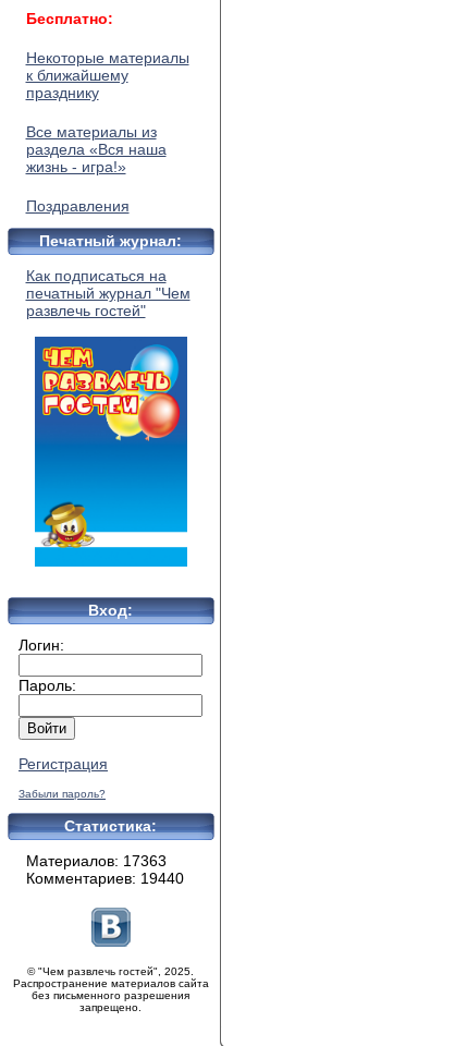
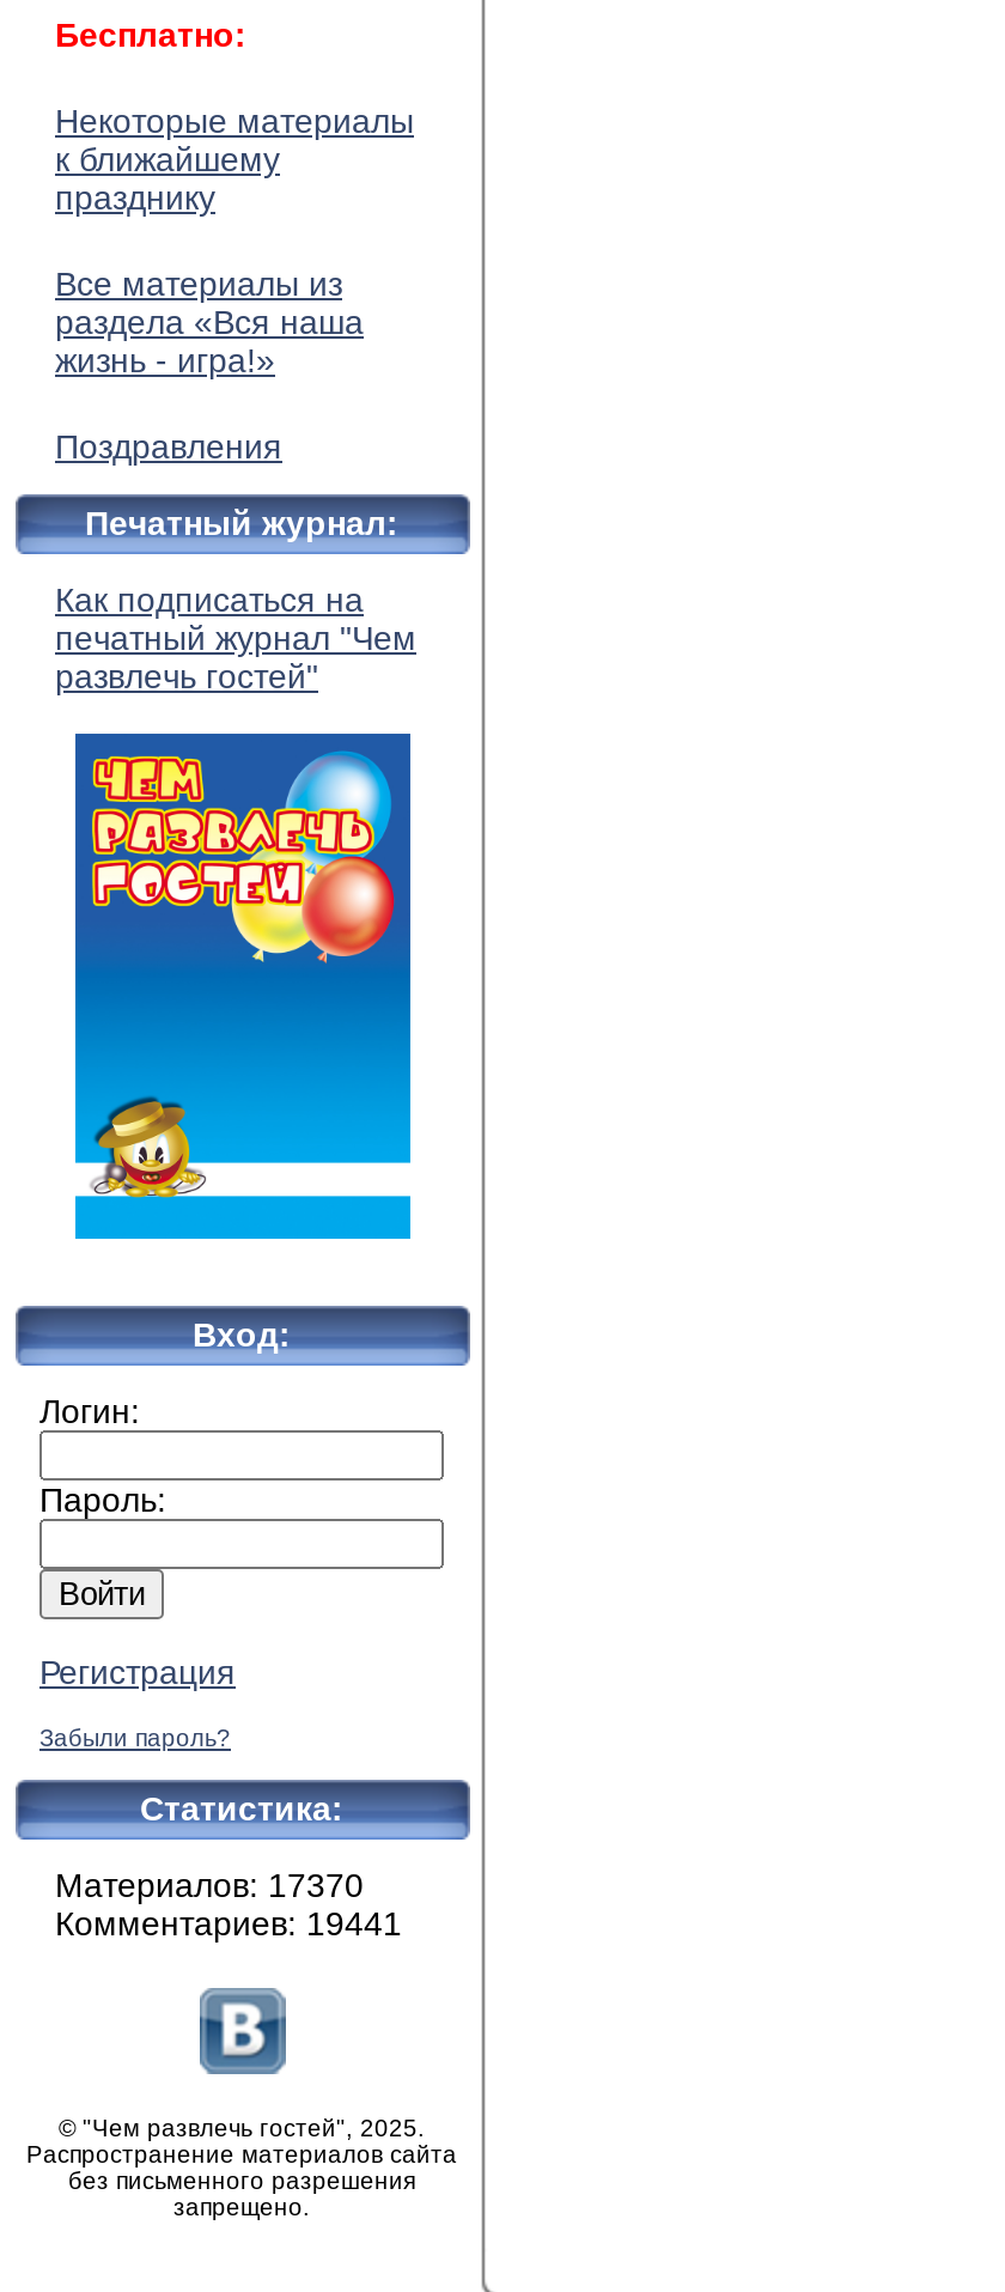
- Материалов: 17363
+ Материалов: 17370

- Комментариев: 19440
+ Комментариев: 19441
